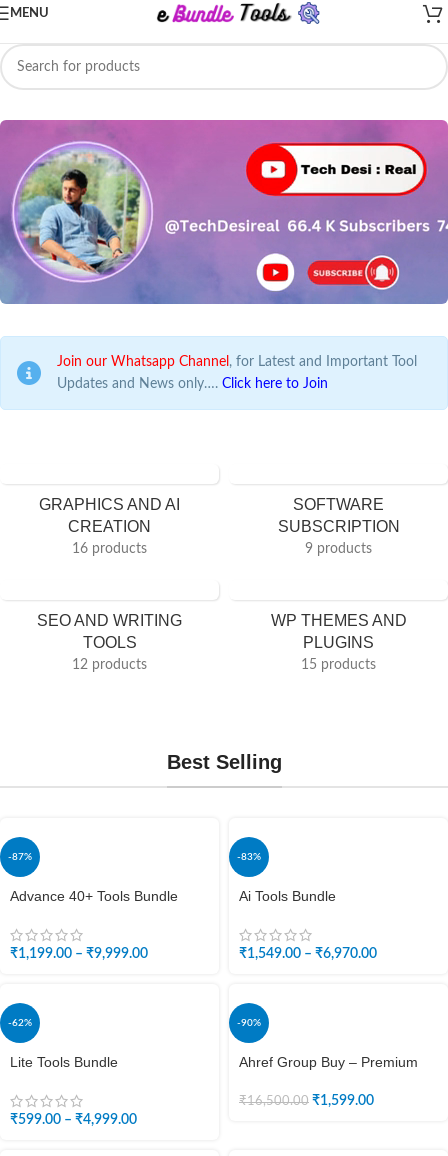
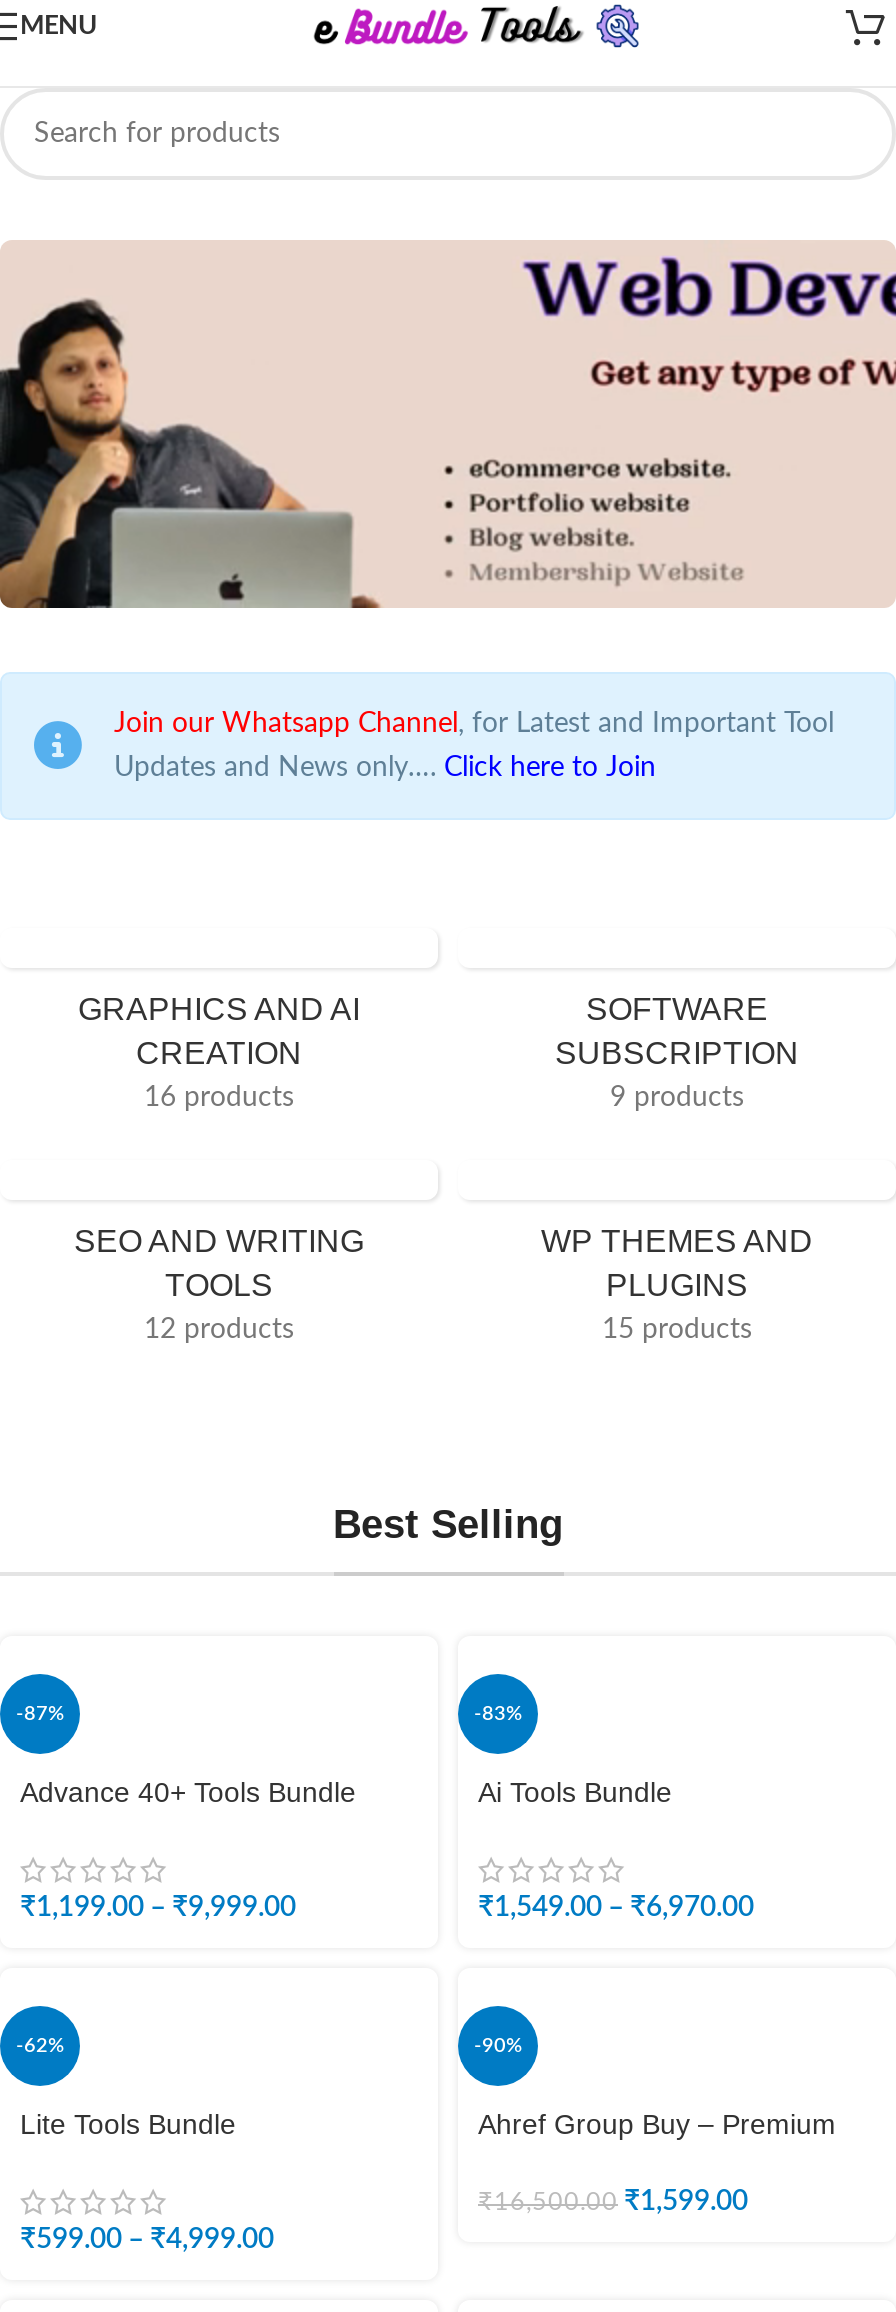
- [image]
+ [image]
